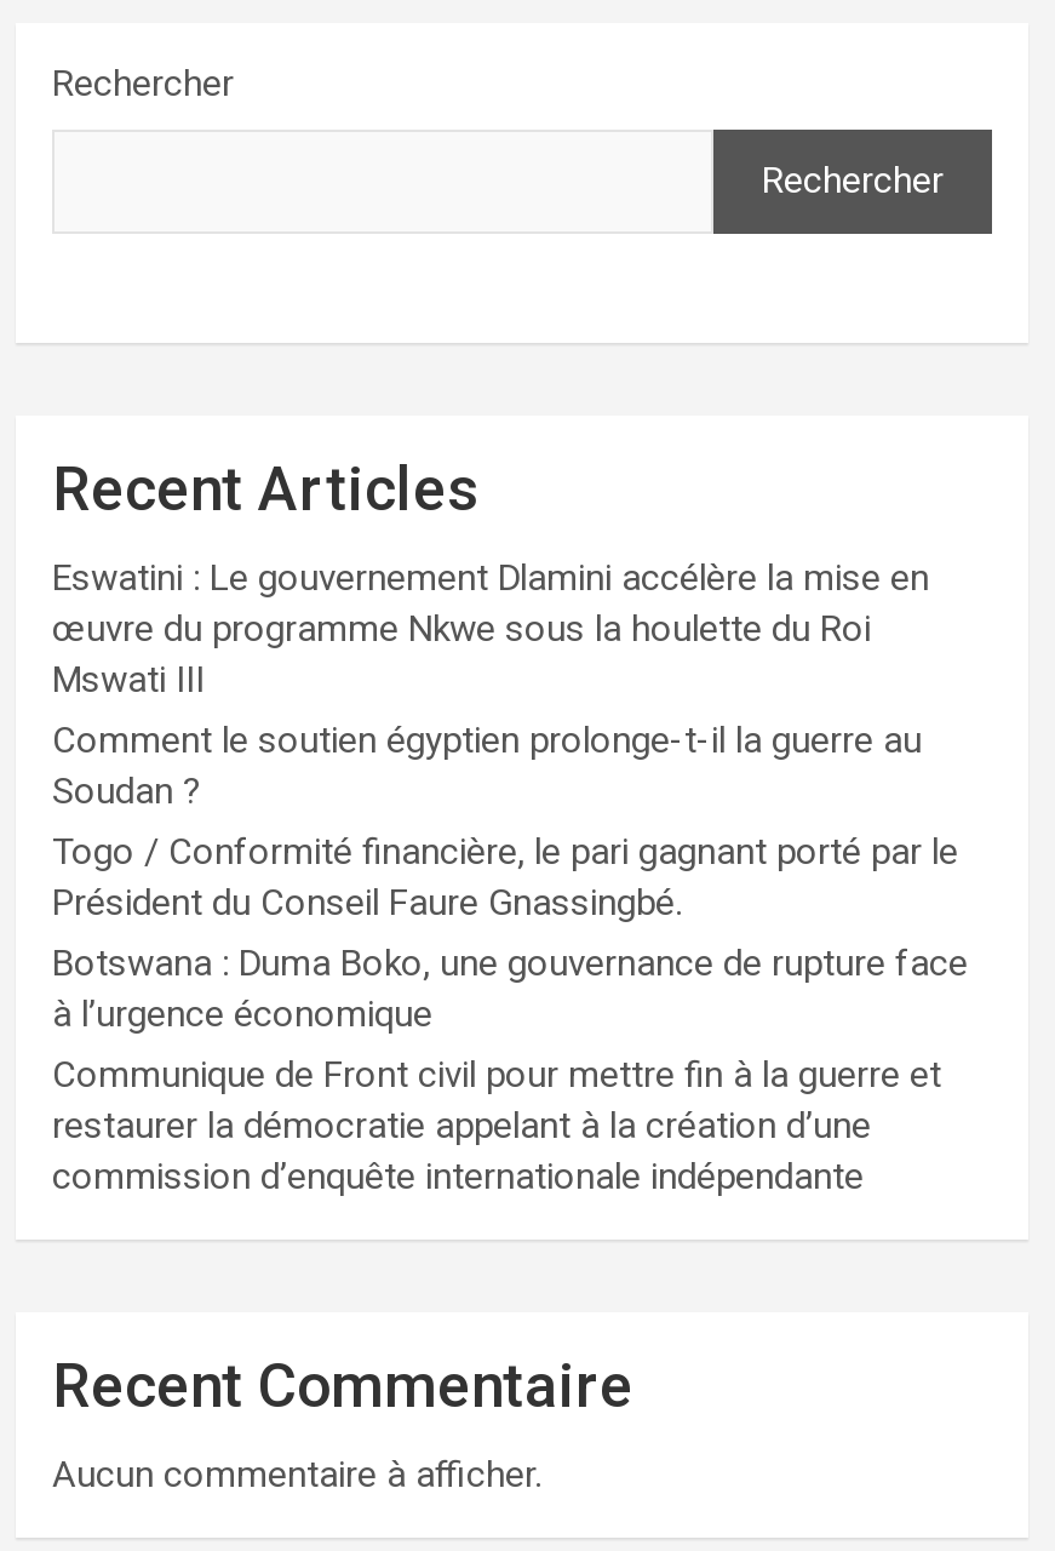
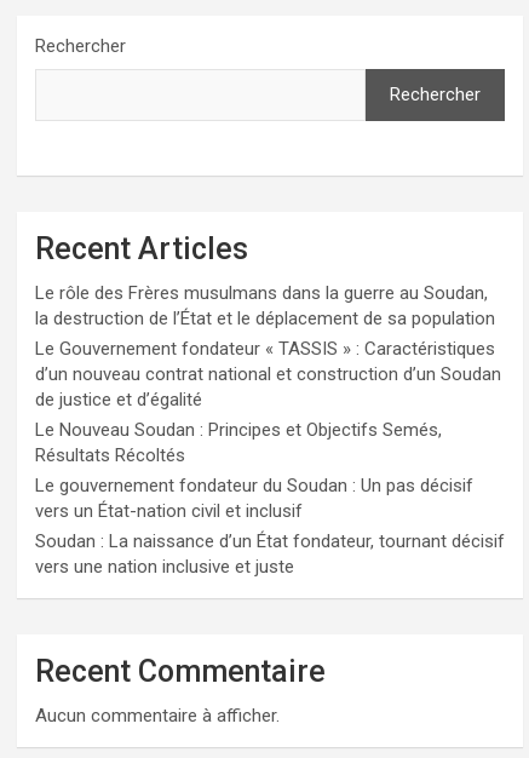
- Eswatini : Le gouvernement Dlamini accélère la mise en
- œuvre du programme Nkwe sous la houlette du Roi
- Mswati III
- Comment le soutien égyptien prolonge-t-il la guerre au
- Soudan ?
- Togo / Conformité financière, le pari gagnant porté par le
- Président du Conseil Faure Gnassingbé.
- Botswana : Duma Boko, une gouvernance de rupture face
- à l’urgence économique
- Communique de Front civil pour mettre fin à la guerre et
- restaurer la démocratie appelant à la création d’une
- commission d’enquête internationale indépendante
+ Le rôle des Frères musulmans dans la guerre au Soudan,
+ la destruction de l’État et le déplacement de sa population
+ Le Gouvernement fondateur « TASSIS » : Caractéristiques
+ d’un nouveau contrat national et construction d’un Soudan
+ de justice et d’égalité
+ Le Nouveau Soudan : Principes et Objectifs Semés,
+ Résultats Récoltés
+ Le gouvernement fondateur du Soudan : Un pas décisif
+ vers un État-nation civil et inclusif
+ Soudan : La naissance d’un État fondateur, tournant décisif
+ vers une nation inclusive et juste
